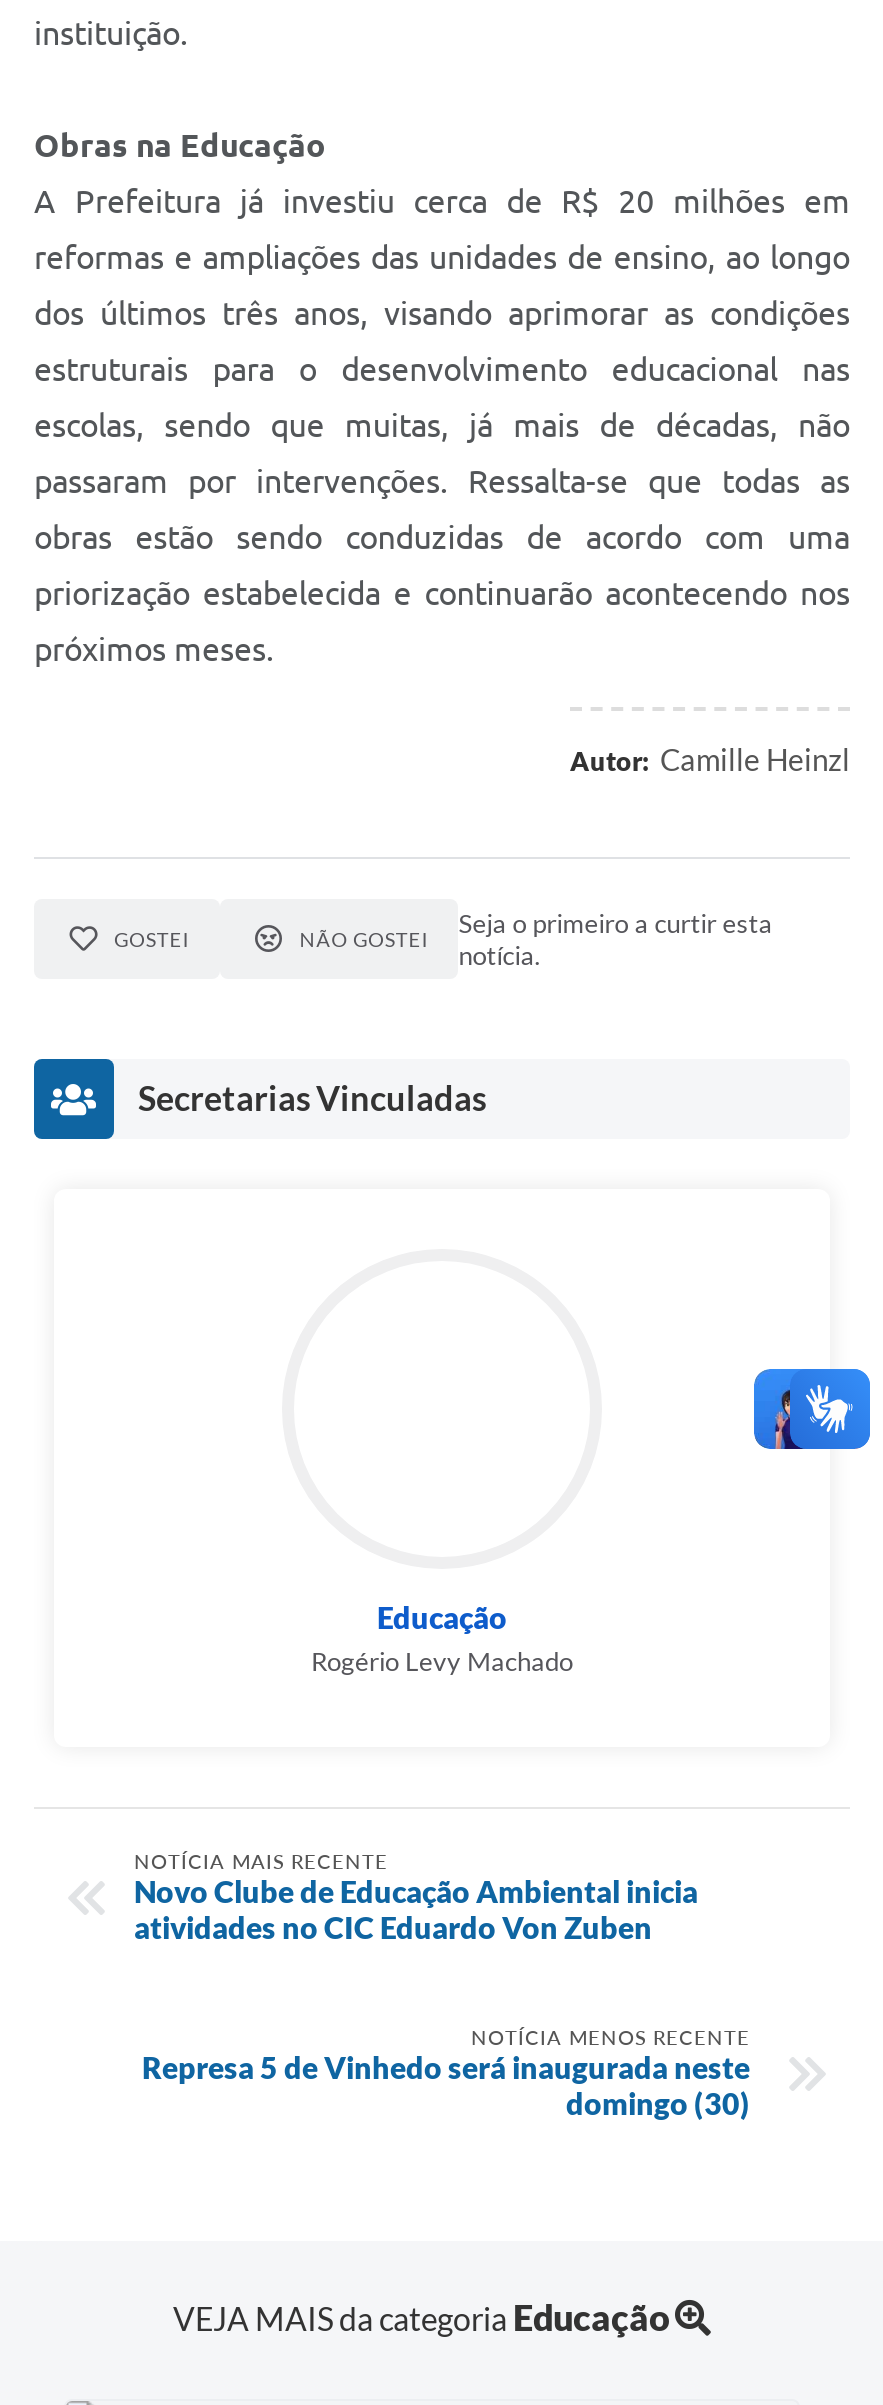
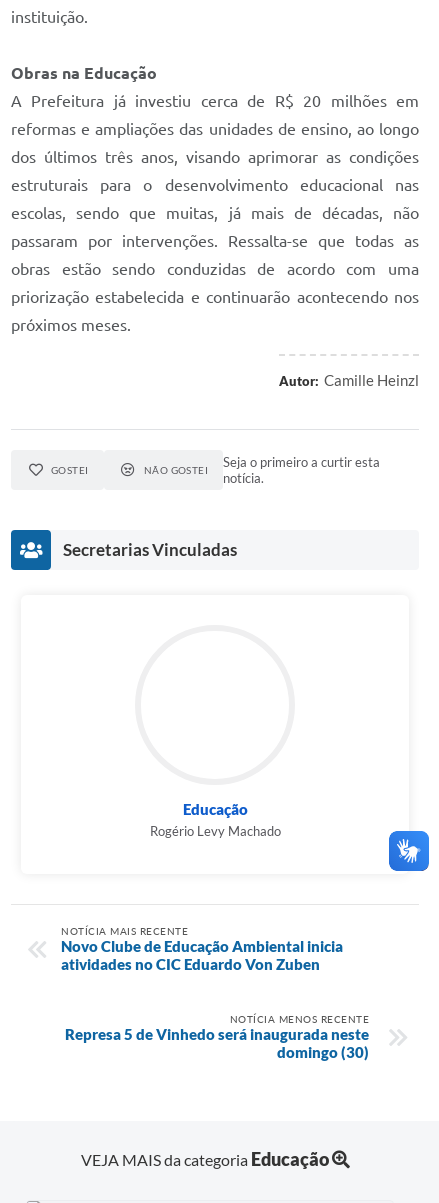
- [image]

+ [image]
